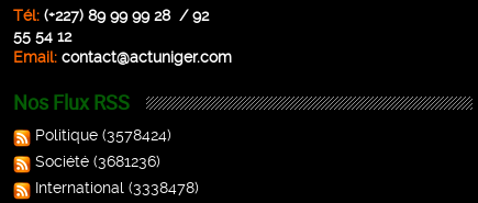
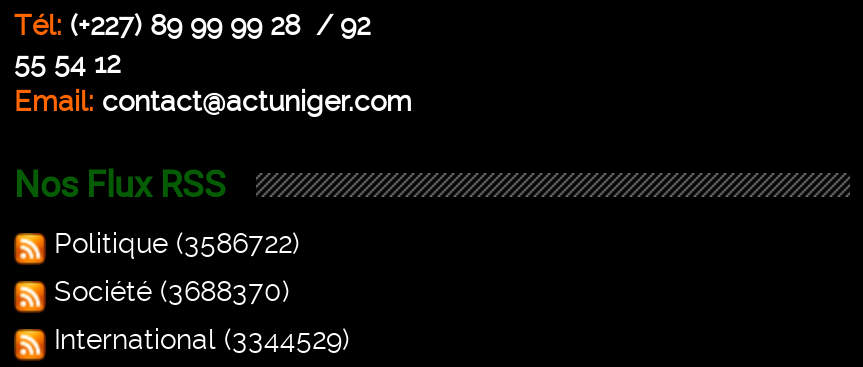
- Politique (3578424)
+ Politique (3586722)

- Société (3681236)
+ Société (3688370)

- International (3338478)
+ International (3344529)
